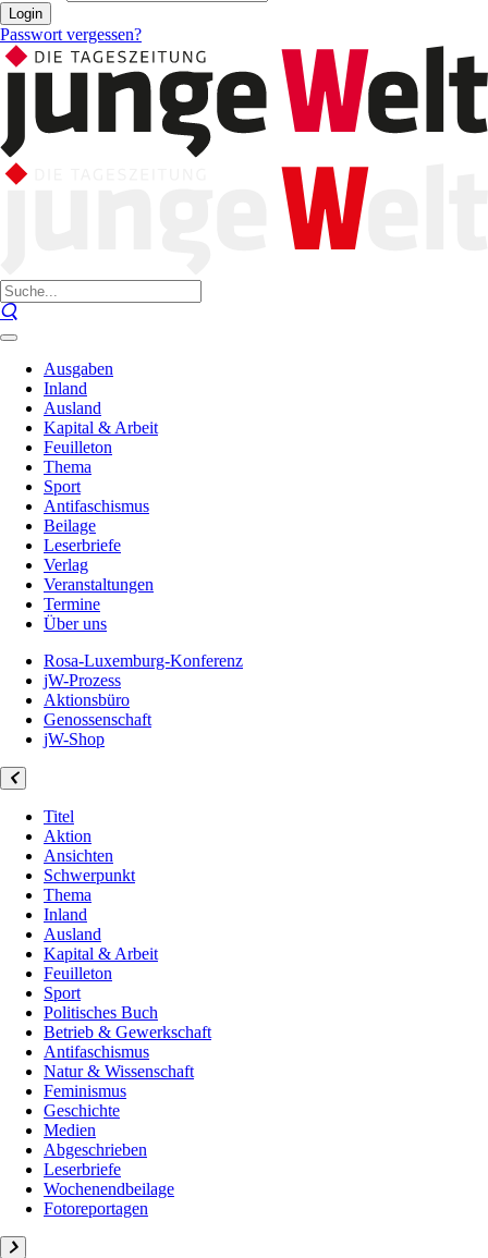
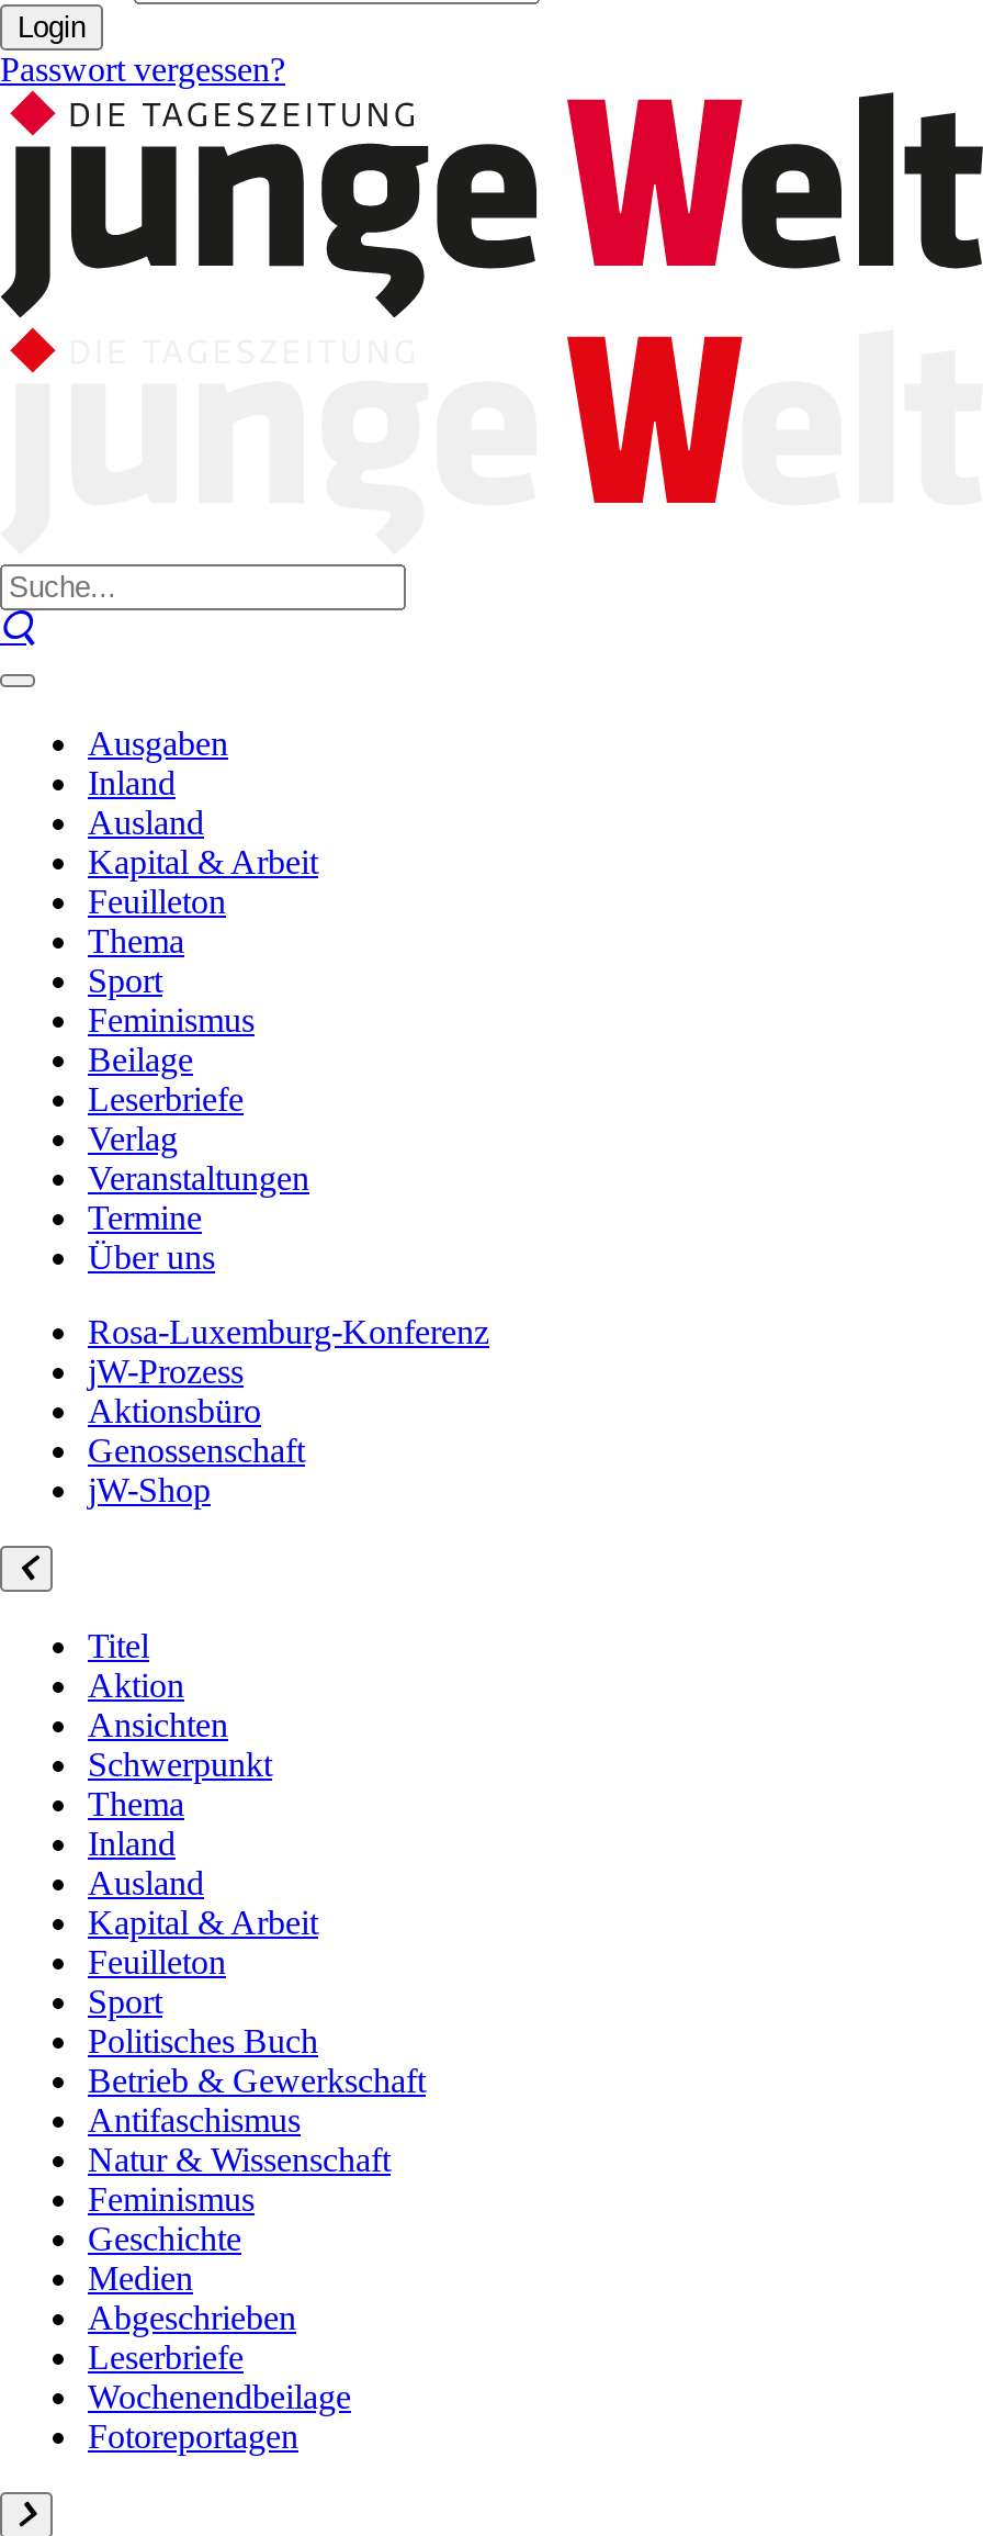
- Antifaschismus
+ Feminismus
